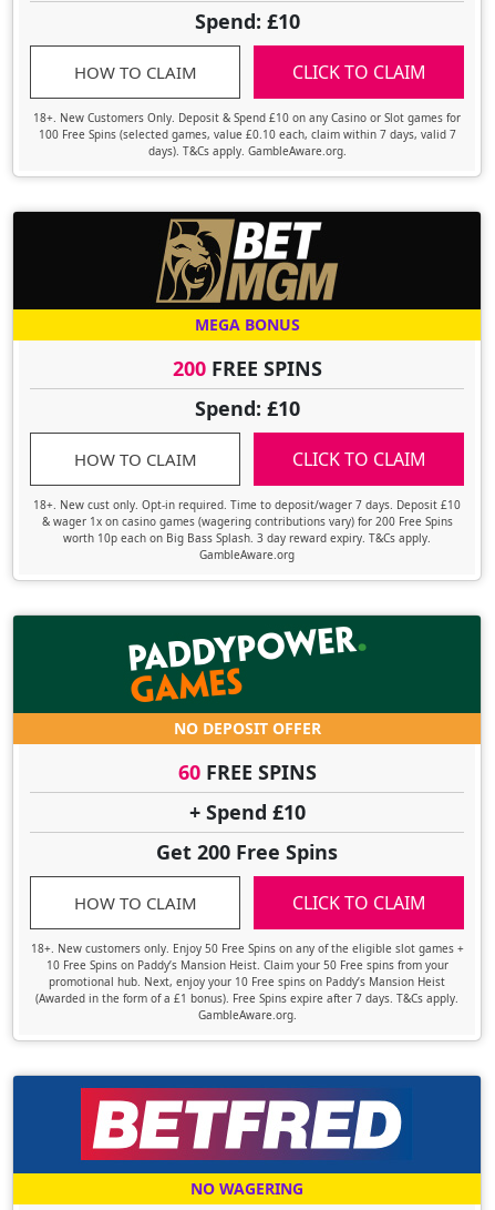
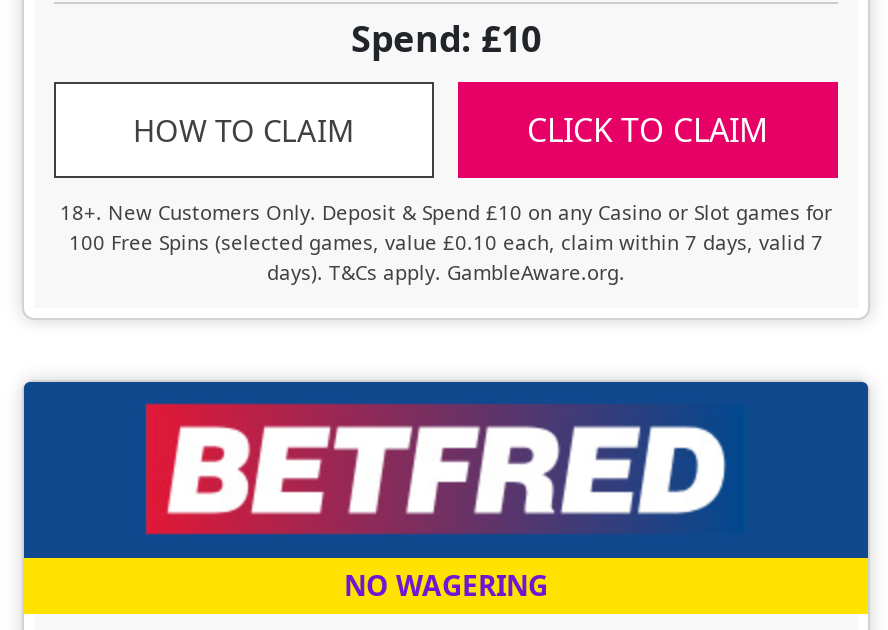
- [image]
- MEGA BONUS
- 200 FREE SPINS
- Spend: £10
- CLICK TO CLAIM
- HOW TO CLAIM
- 18+. New cust only. Opt-in required. Time to deposit/wager 7 days. Deposit £10
- & wager 1x on casino games (wagering contributions vary) for 200 Free Spins
- worth 10p each on Big Bass Splash. 3 day reward expiry. T&Cs apply.
- GambleAware.org

- [image]
- NO DEPOSIT OFFER
- 60 FREE SPINS
- + Spend £10
- Get 200 Free Spins
- CLICK TO CLAIM
- HOW TO CLAIM
- 18+. New customers only. Enjoy 50 Free Spins on any of the eligible slot games +
- 10 Free Spins on Paddy’s Mansion Heist. Claim your 50 Free spins from your
- promotional hub. Next, enjoy your 10 Free spins on Paddy’s Mansion Heist
- (Awarded in the form of a £1 bonus). Free Spins expire after 7 days. T&Cs apply.
- GambleAware.org.
